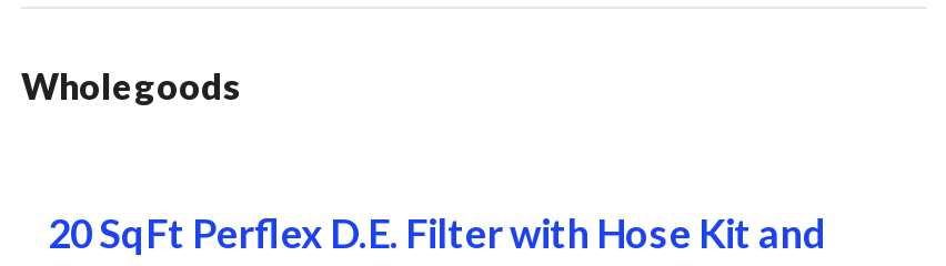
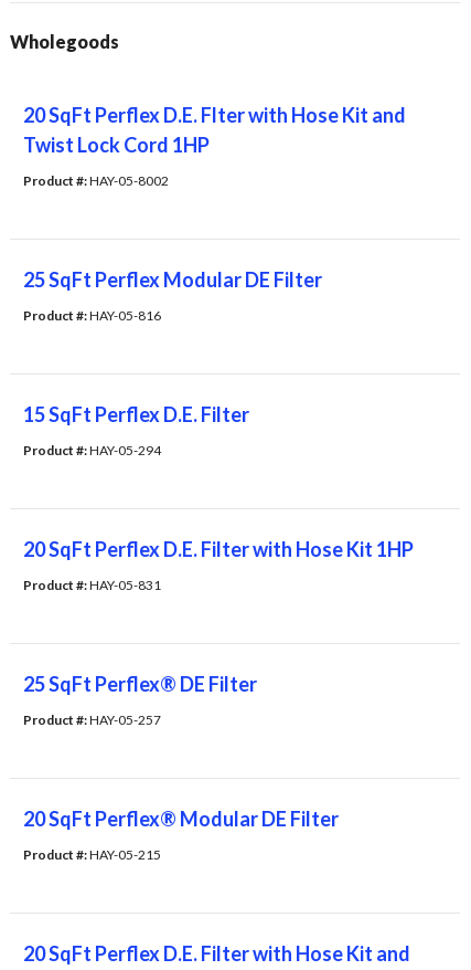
+ 20 SqFt Perflex D.E. Flter with Hose Kit and
+ Twist Lock Cord 1HP
+ Product #: HAY-05-8002

+ 25 SqFt Perflex Modular DE Filter
+ Product #: HAY-05-816

+ 15 SqFt Perflex D.E. Filter
+ Product #: HAY-05-294

+ 20 SqFt Perflex D.E. Filter with Hose Kit 1HP
+ Product #: HAY-05-831

+ 25 SqFt Perflex® DE Filter
+ Product #: HAY-05-257

+ 20 SqFt Perflex® Modular DE Filter
+ Product #: HAY-05-215
